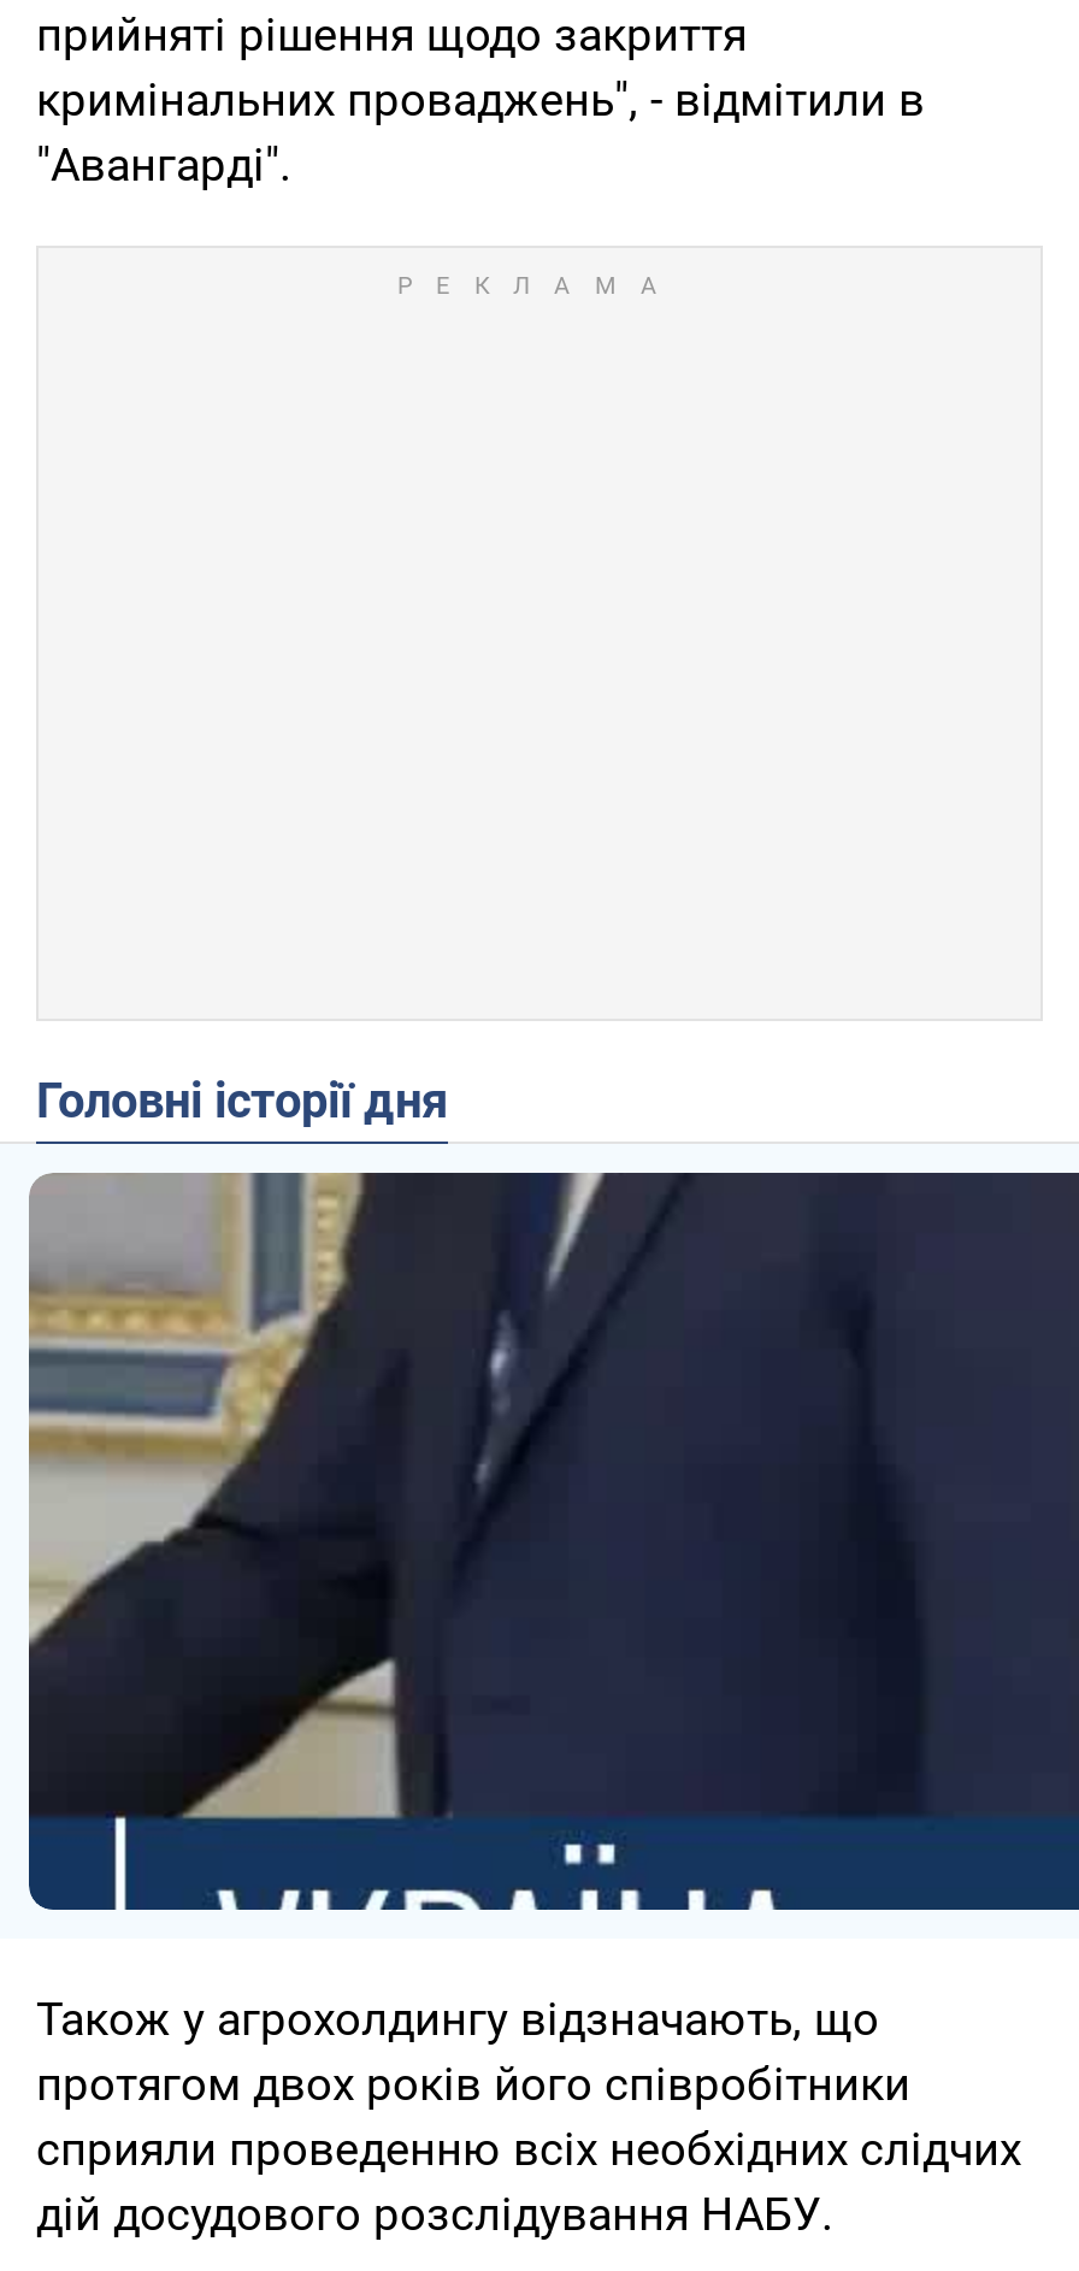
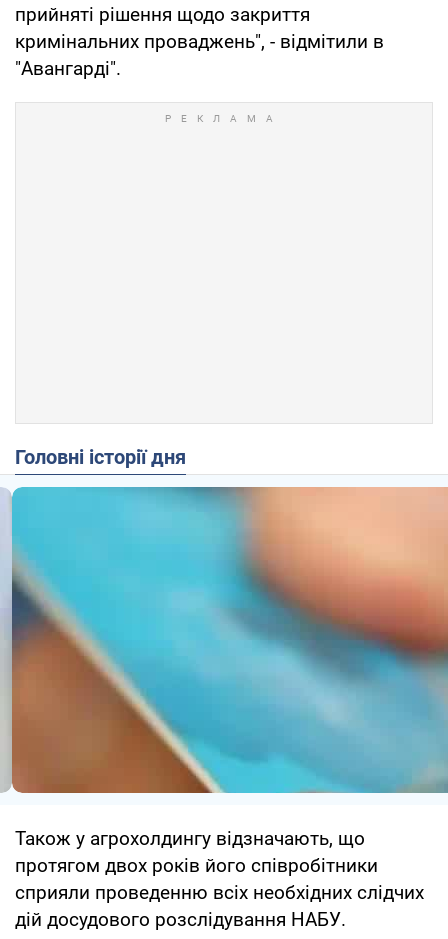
- [image]
+ [image]
